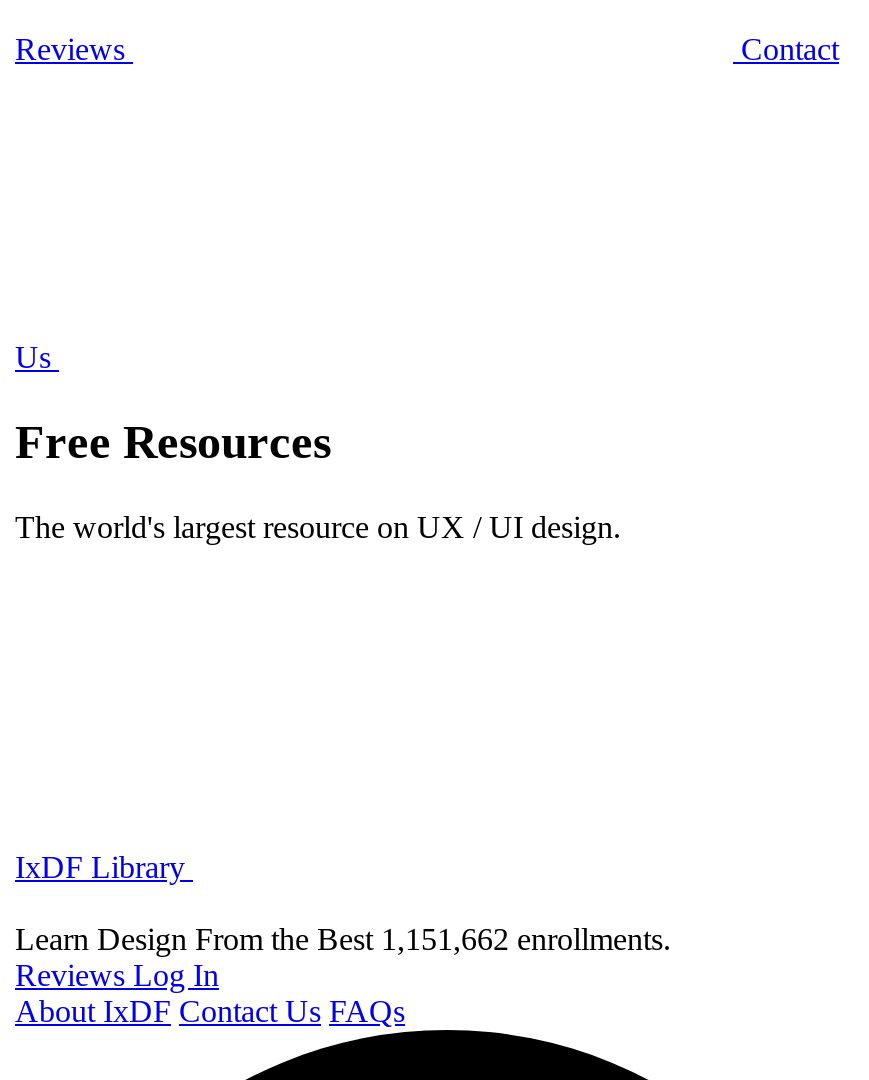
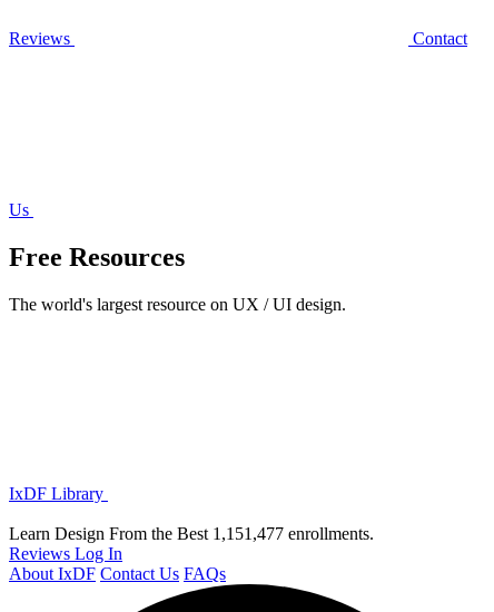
- Learn Design From the Best 1,151,662 enrollments.
+ Learn Design From the Best 1,151,477 enrollments.
